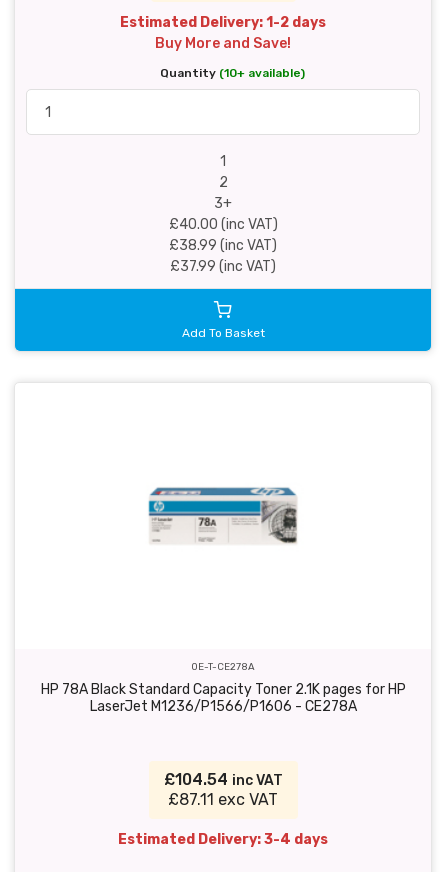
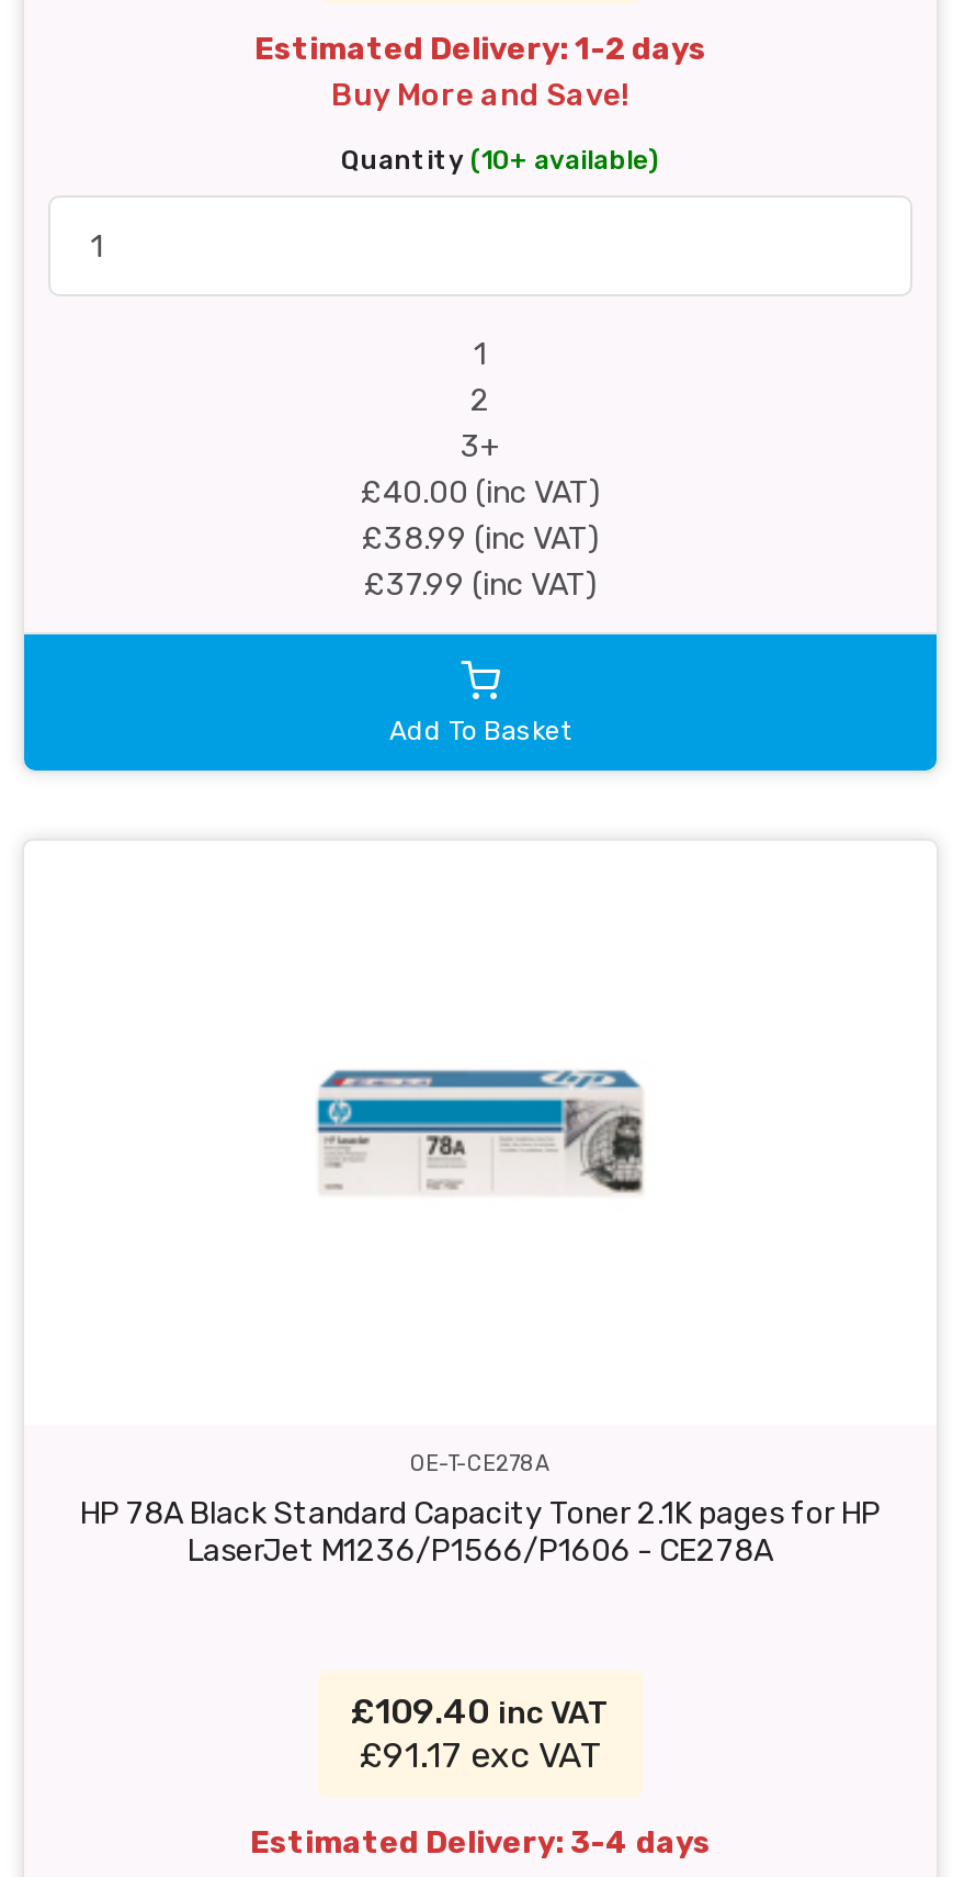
- £104.54 inc VAT
+ £109.40 inc VAT

- £87.11 exc VAT
+ £91.17 exc VAT
